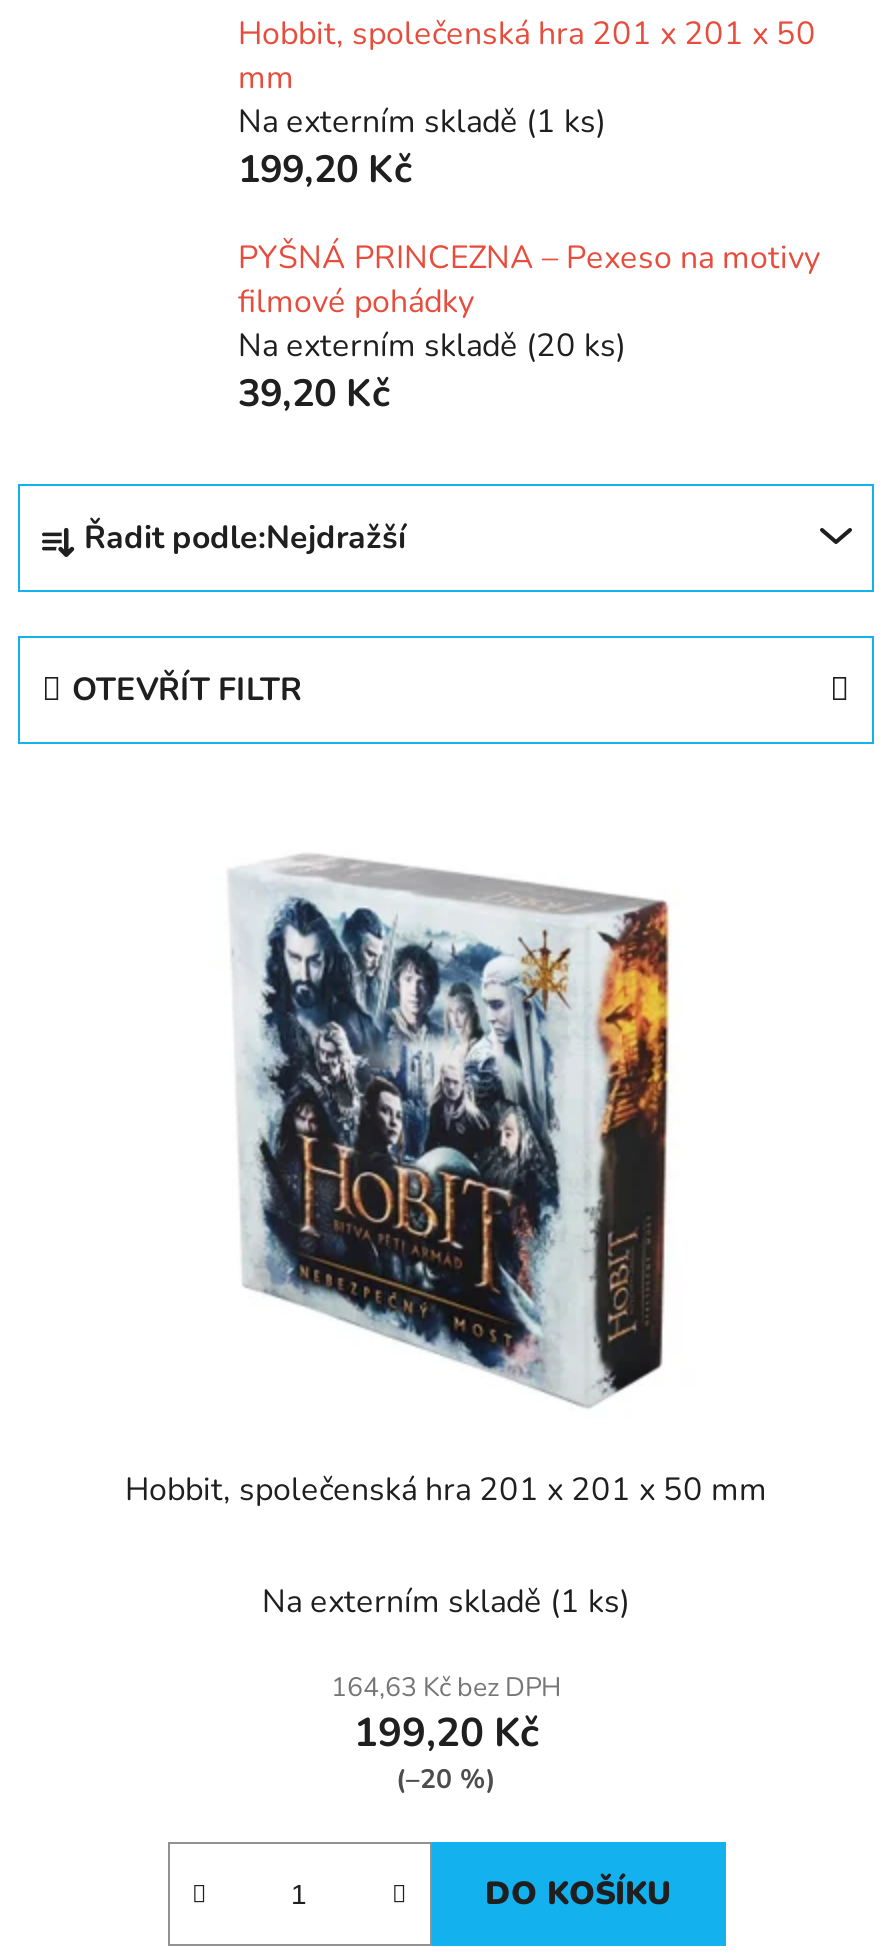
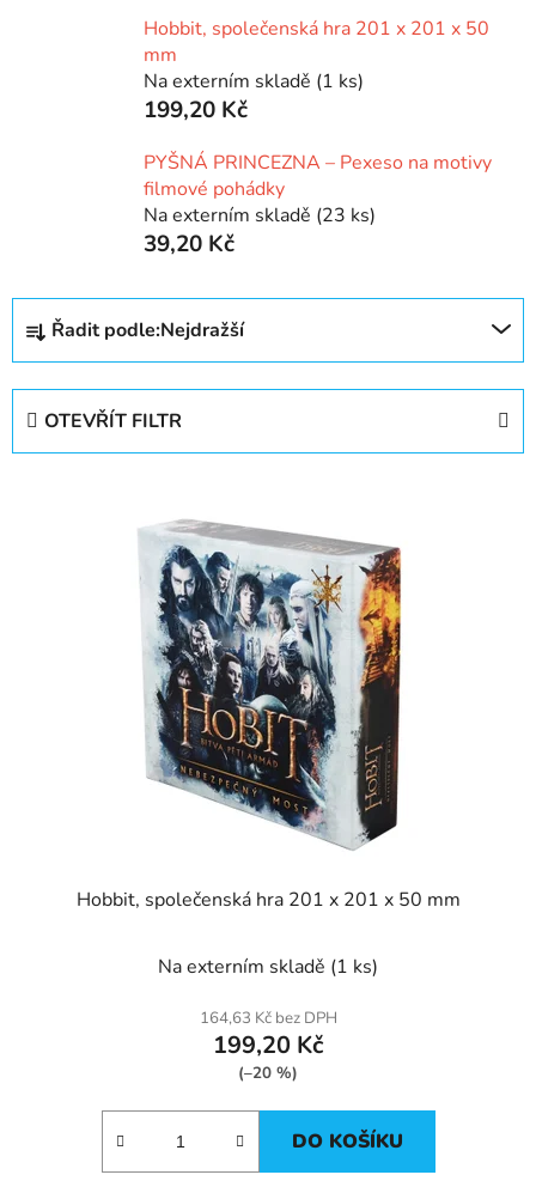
- Na externím skladě (20 ks)
+ Na externím skladě (23 ks)
